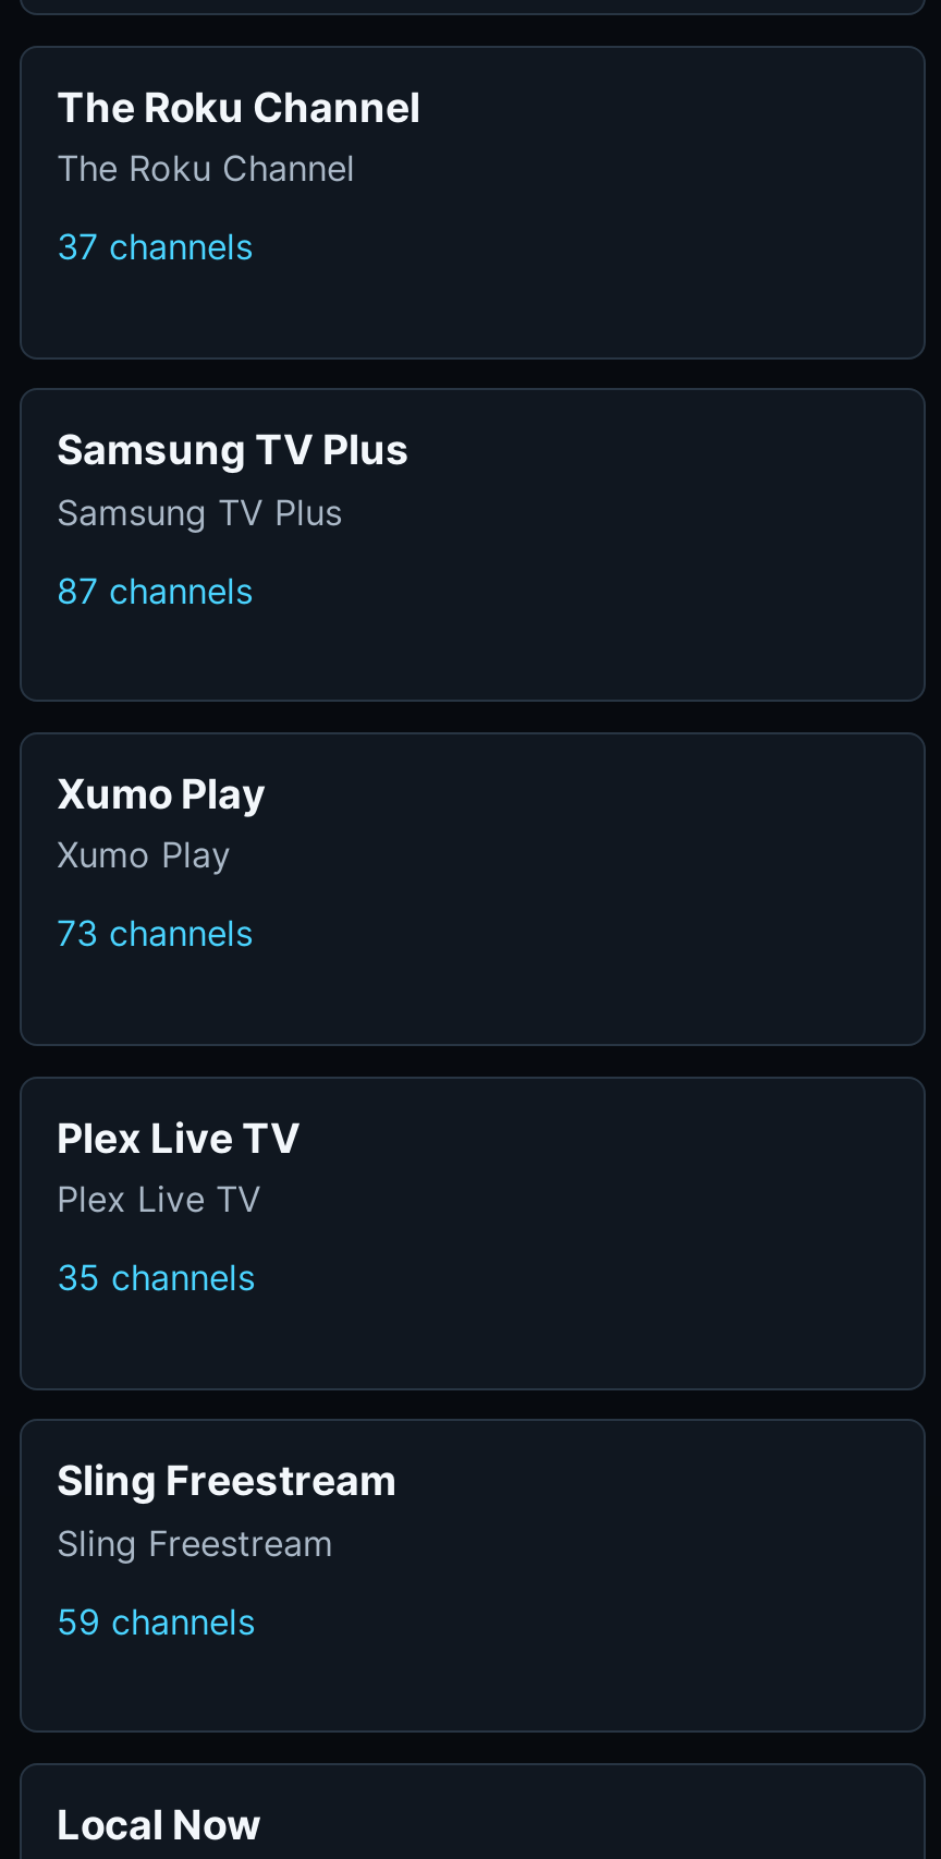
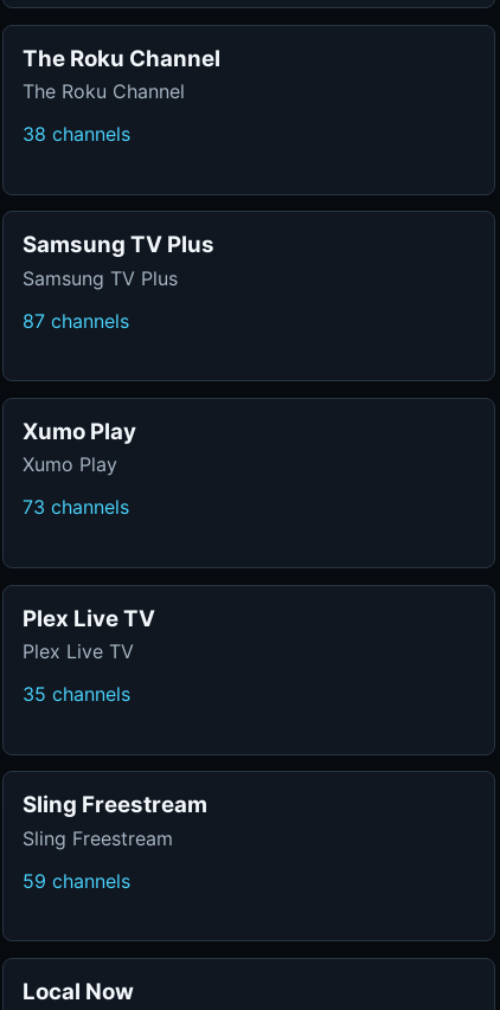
- 37 channels
+ 38 channels
